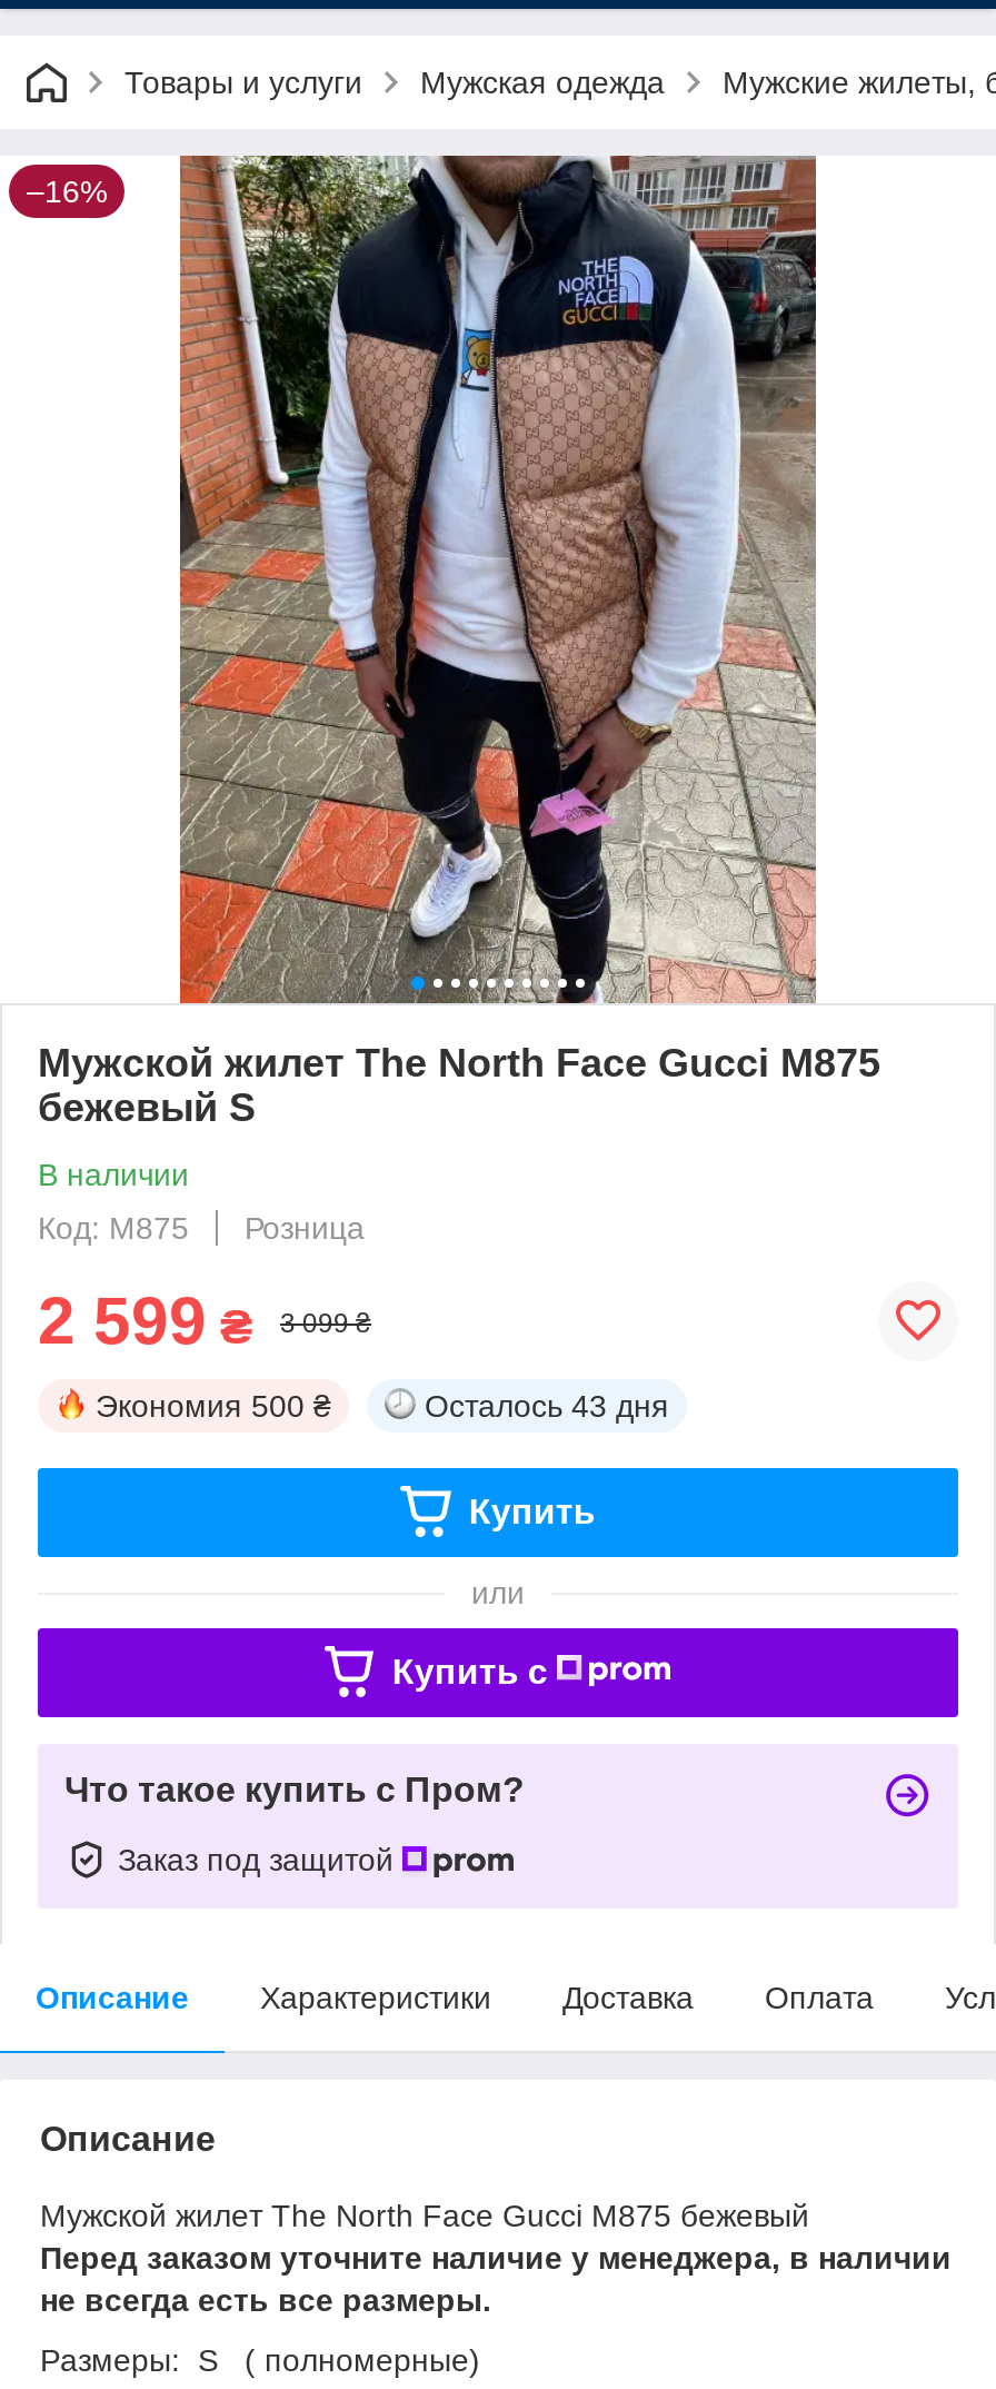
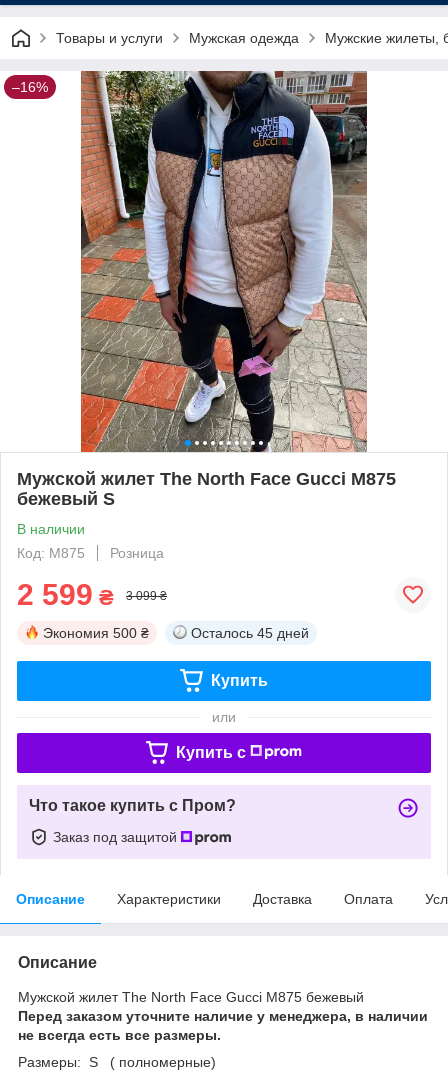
- Осталось 43 дня
+ Осталось 45 дней
